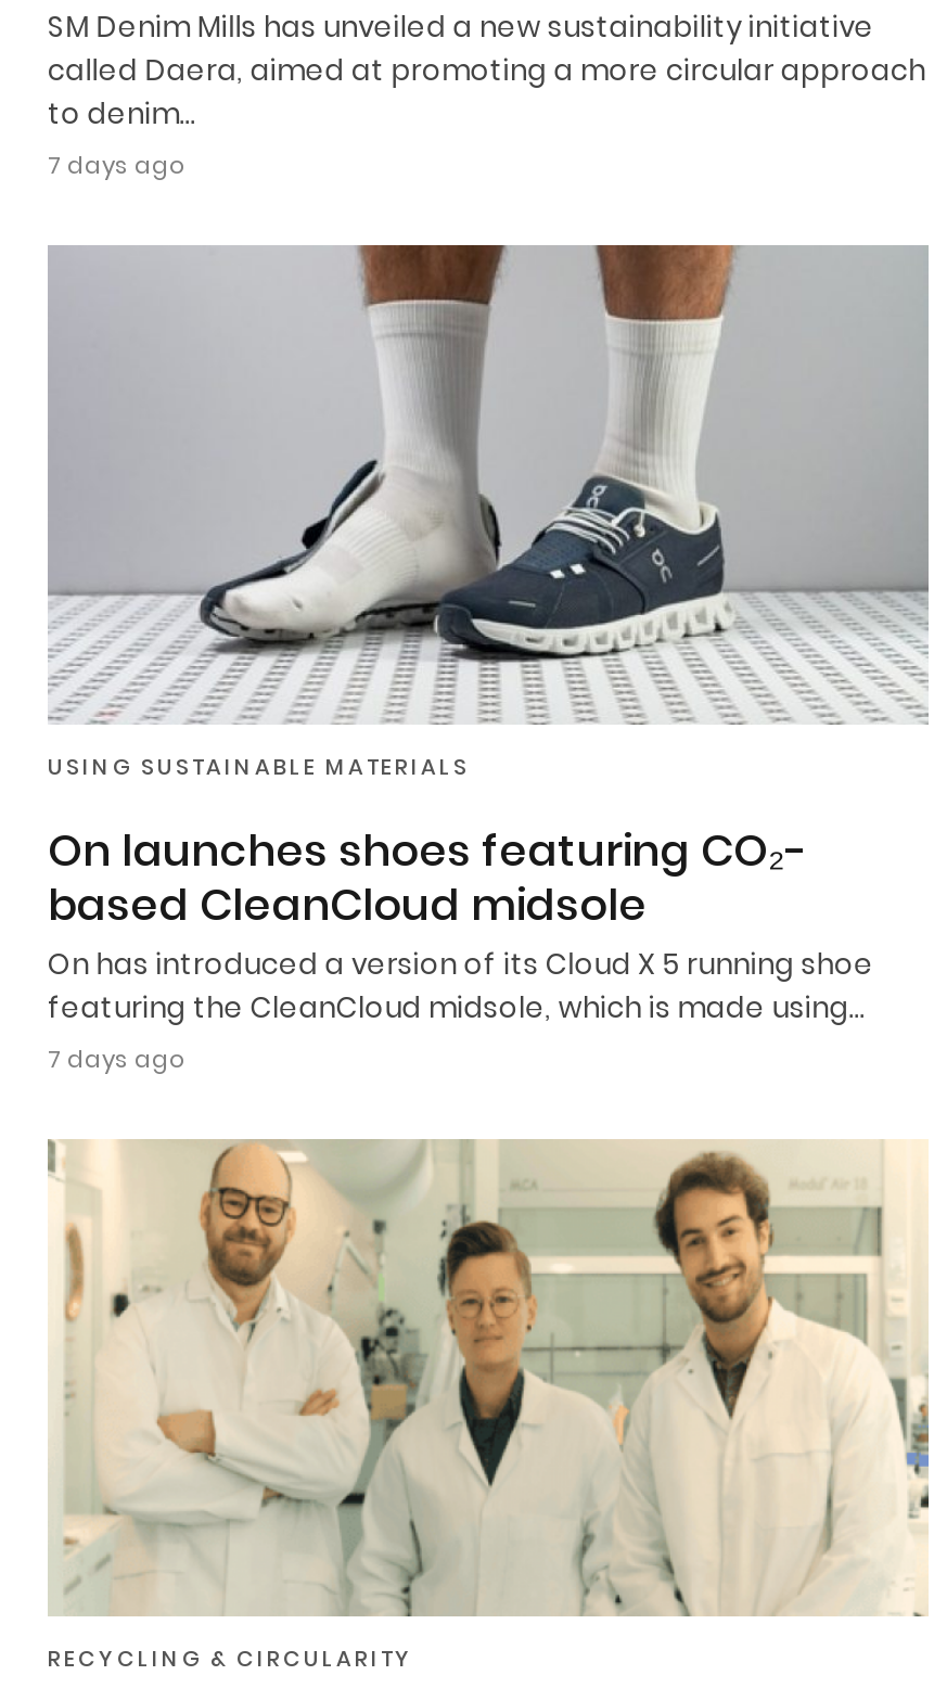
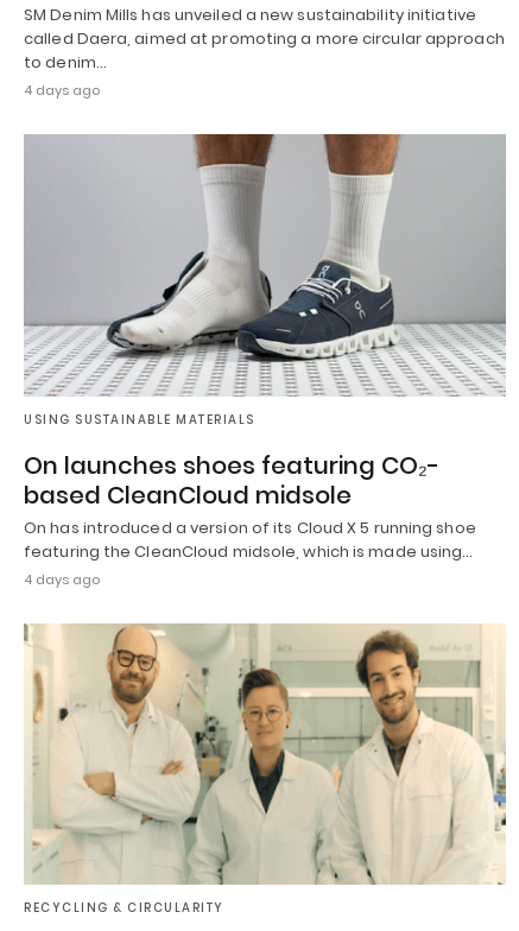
- 7 days ago
+ 4 days ago

- 7 days ago
+ 4 days ago
